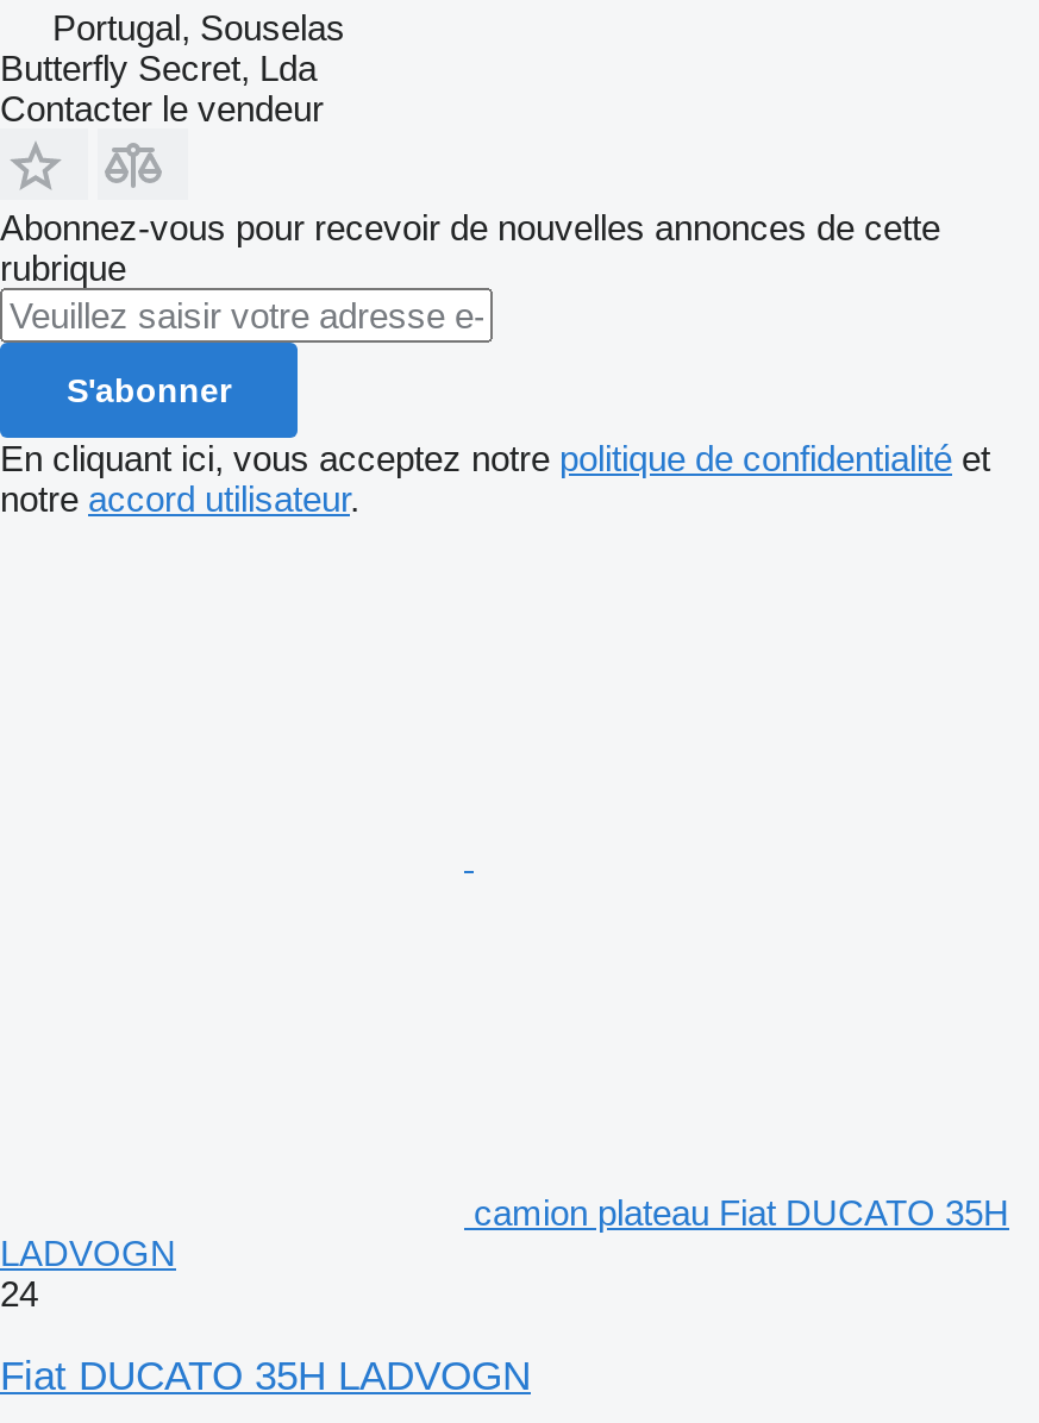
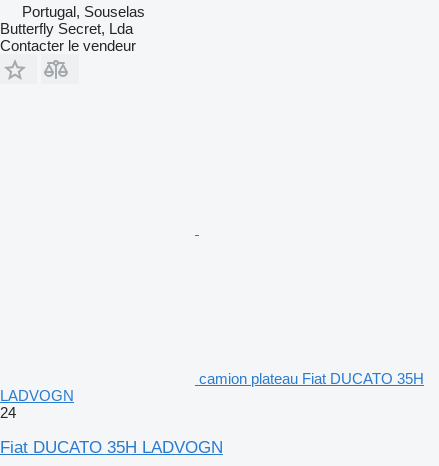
- Abonnez-vous pour recevoir de nouvelles annonces de cette
- rubrique
- S'abonner
- En cliquant ici, vous acceptez notre politique de confidentialité et
- notre accord utilisateur.
